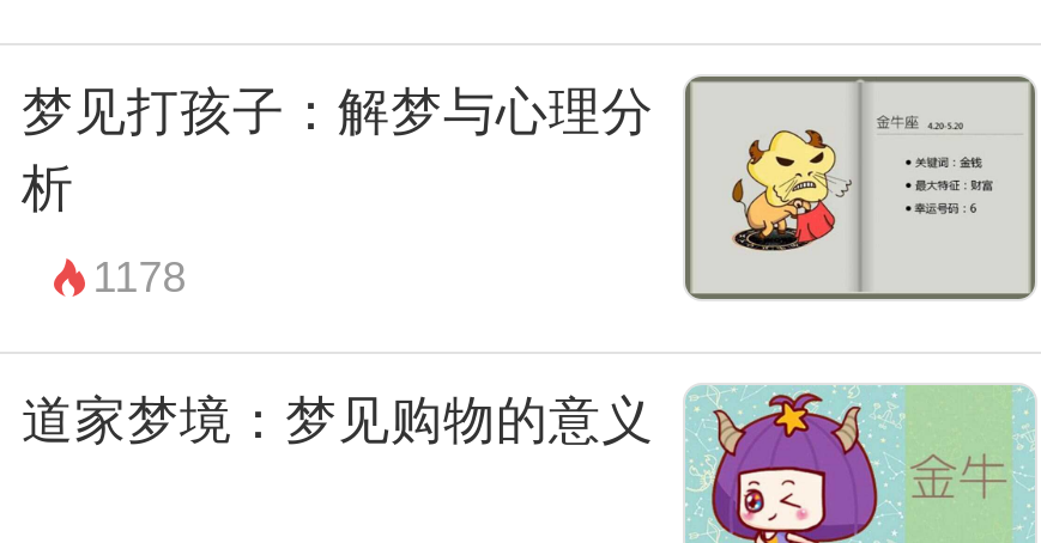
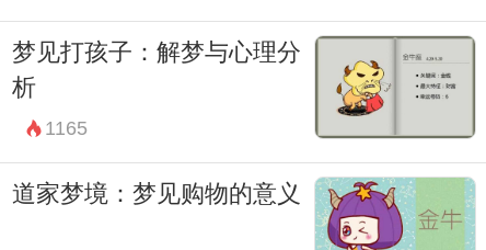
- 1178
+ 1165
